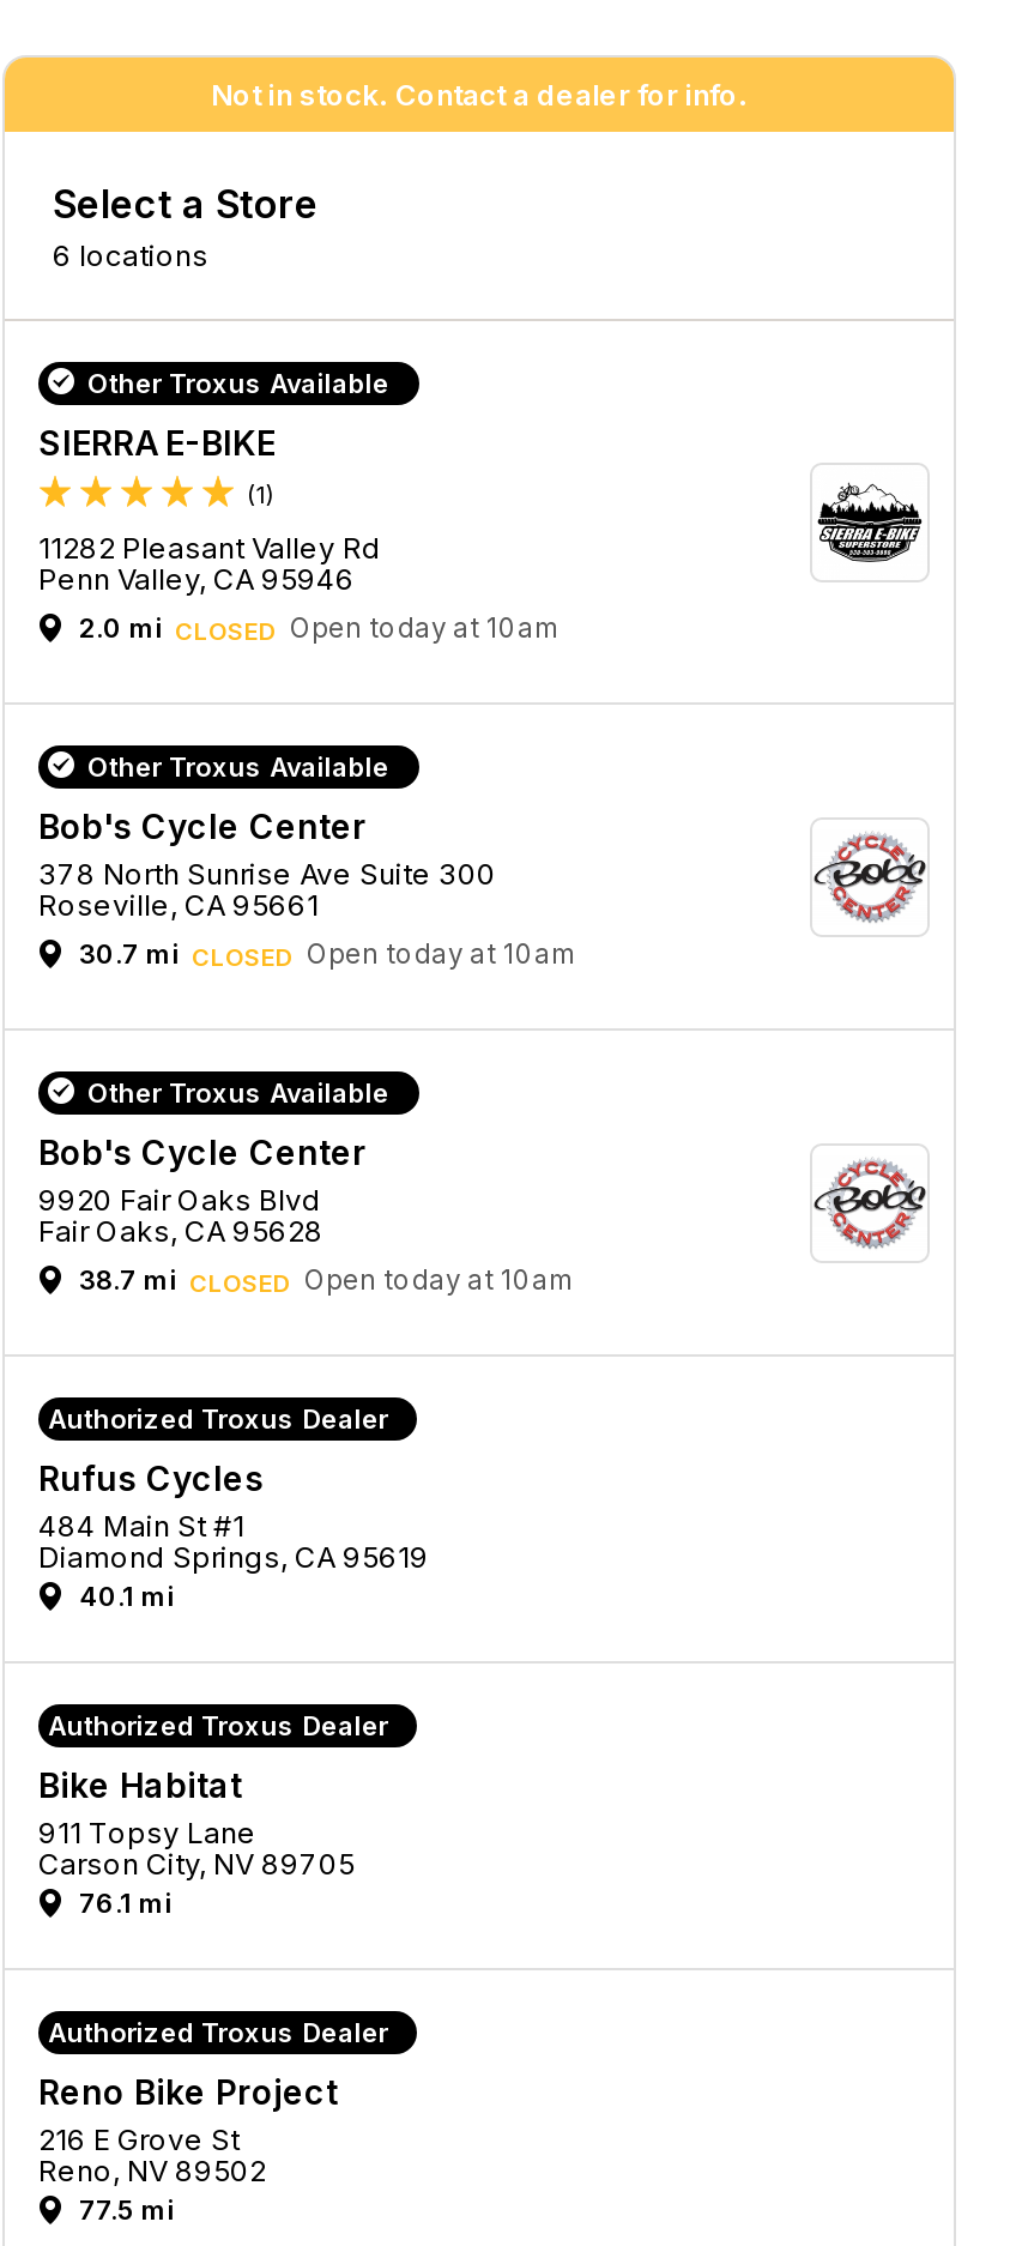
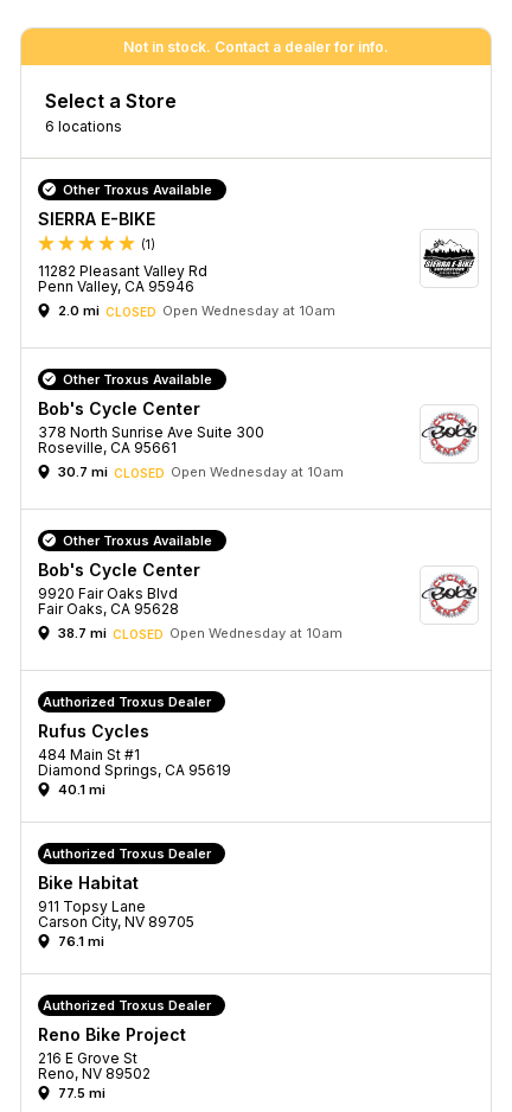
- 2.0 mi CLOSED Open today at 10am
+ 2.0 mi CLOSED Open Wednesday at 10am

- 30.7 mi CLOSED Open today at 10am
+ 30.7 mi CLOSED Open Wednesday at 10am

- 38.7 mi CLOSED Open today at 10am
+ 38.7 mi CLOSED Open Wednesday at 10am
